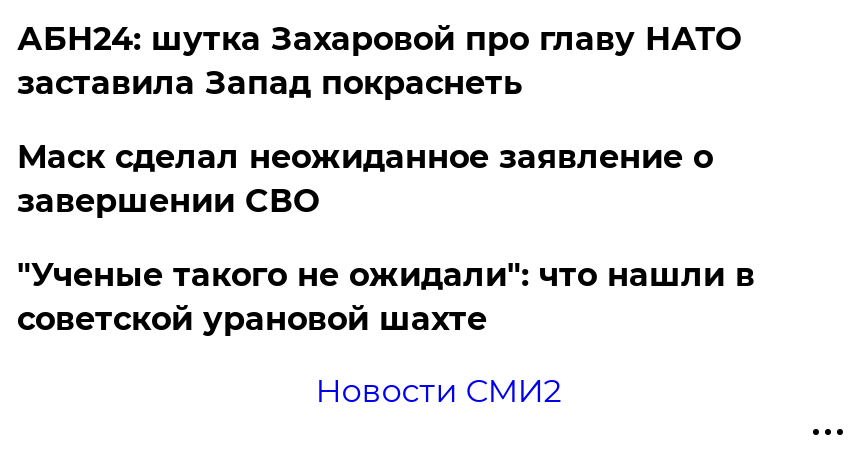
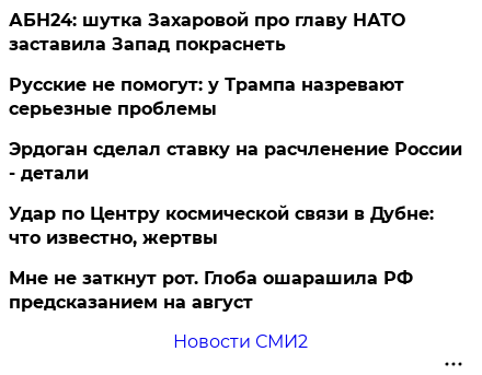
- Маск сделал неожиданное заявление о
- завершении СВО
- "Ученые такого не ожидали": что нашли в
- советской урановой шахте
+ Русские не помогут: у Трампа назревают
+ серьезные проблемы
+ Эрдоган сделал ставку на расчленение России
+ - детали
+ Удар по Центру космической связи в Дубне:
+ что известно, жертвы
+ Мне не заткнут рот. Глоба ошарашила РФ
+ предсказанием на август
